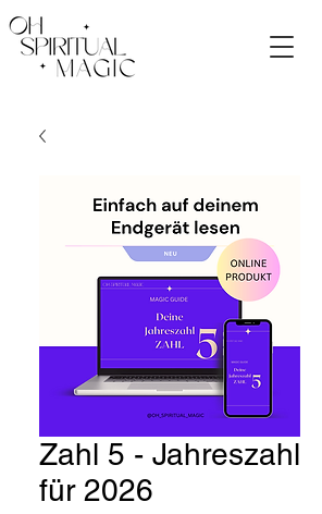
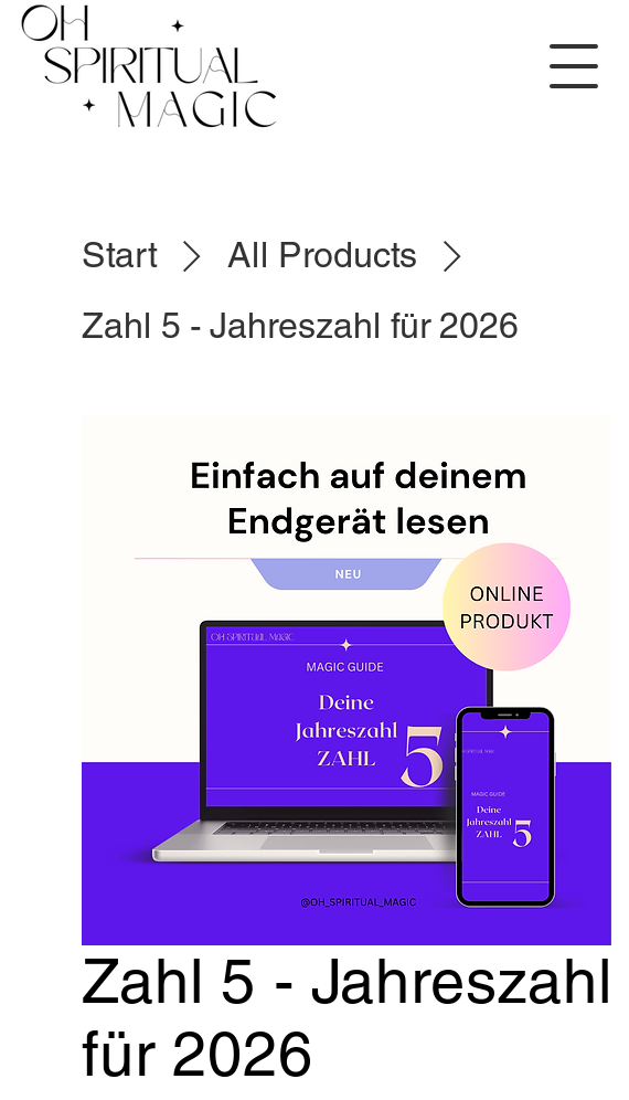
+ Start
+ All Products
+ Zahl 5 - Jahreszahl für 2026
